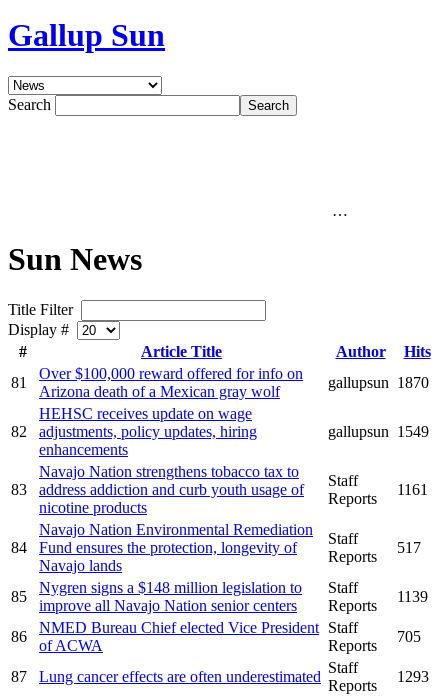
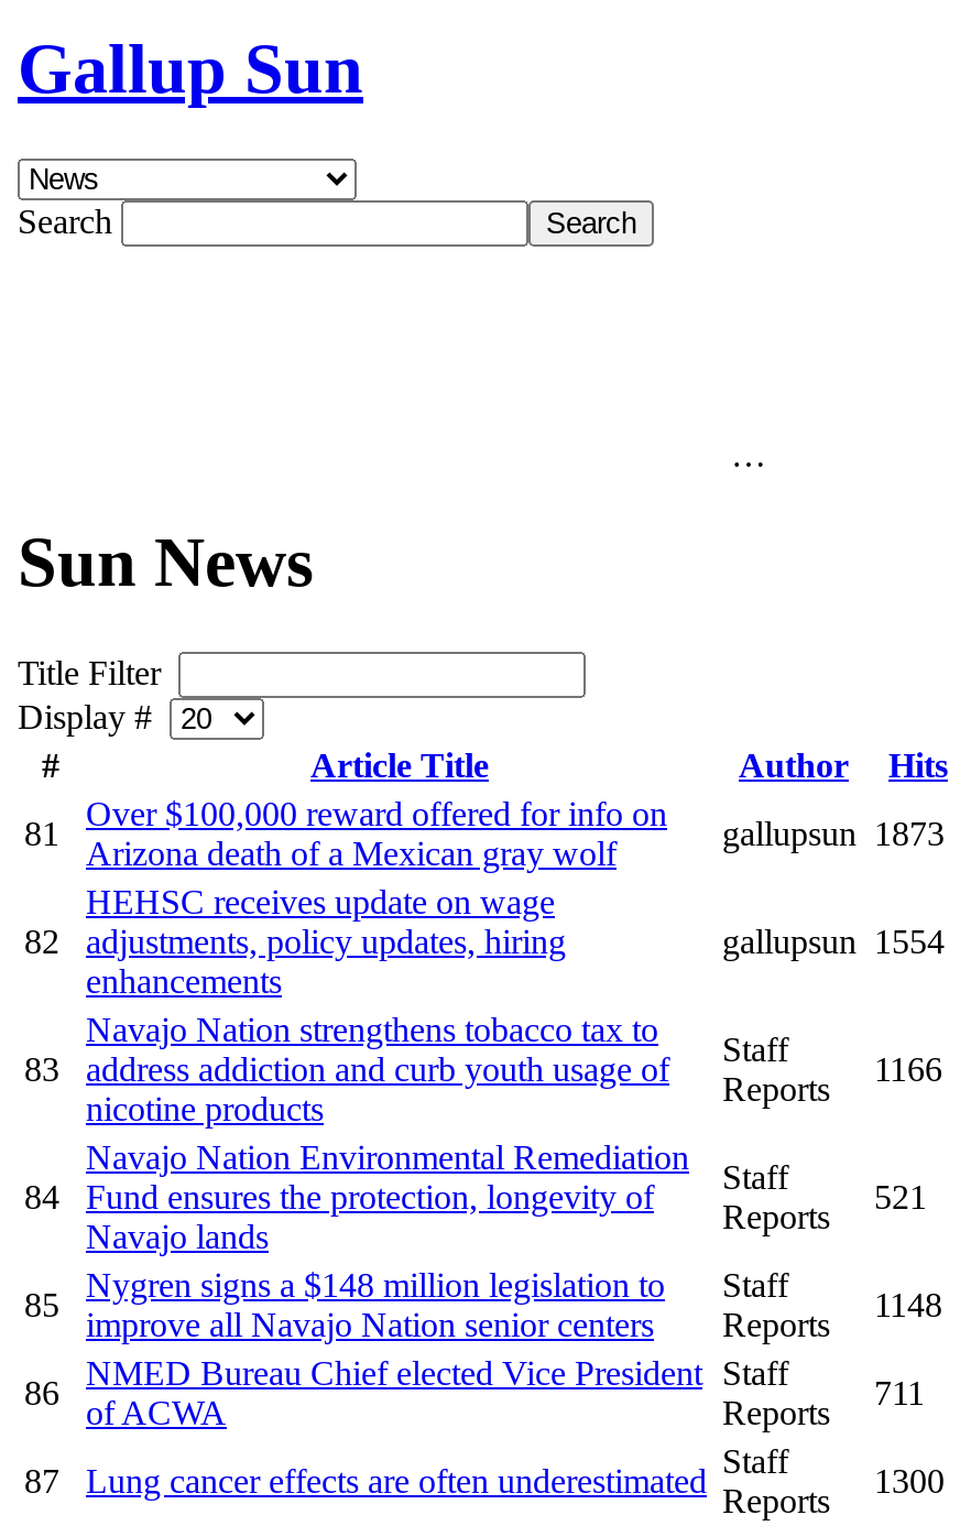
- gallupsun 1870
+ gallupsun 1873

- gallupsun 1549
+ gallupsun 1554

- 1161
+ 1166

- 517
+ 521

- 1139
+ 1148

- 705
+ 711

- 1293
+ 1300
